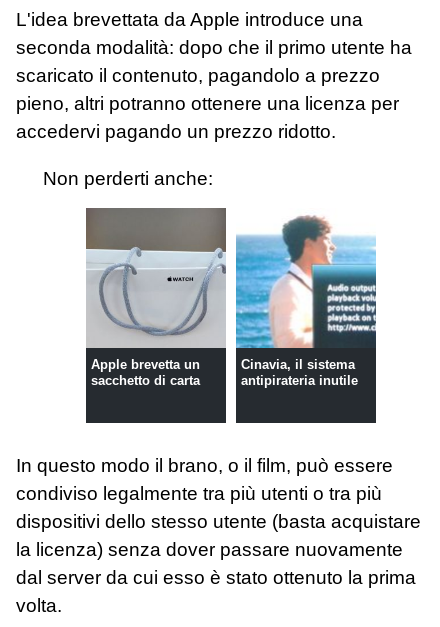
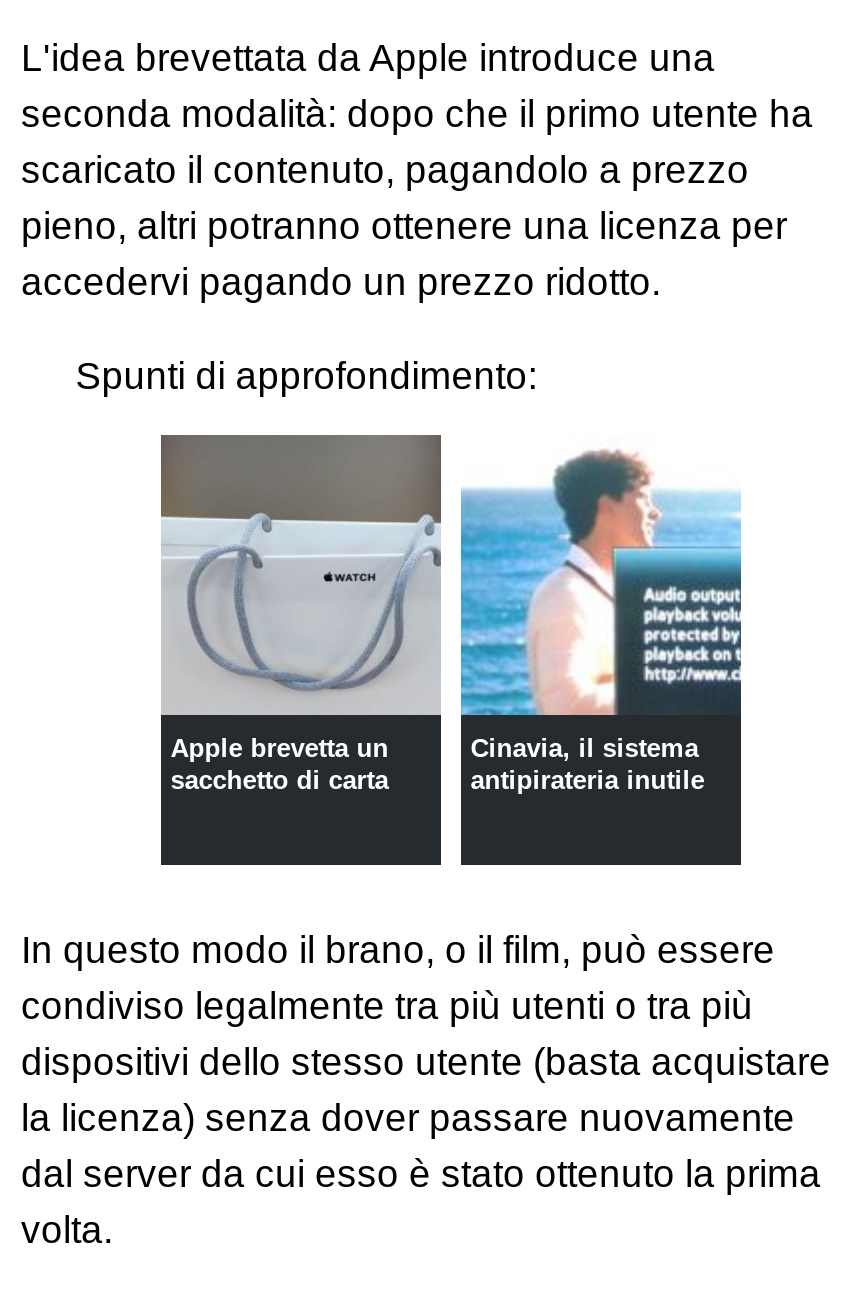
- Non perderti anche:
+ Spunti di approfondimento:
